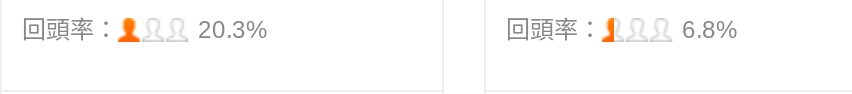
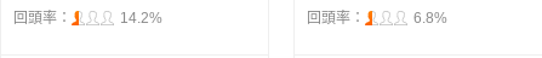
- 20.3%
+ 14.2%
